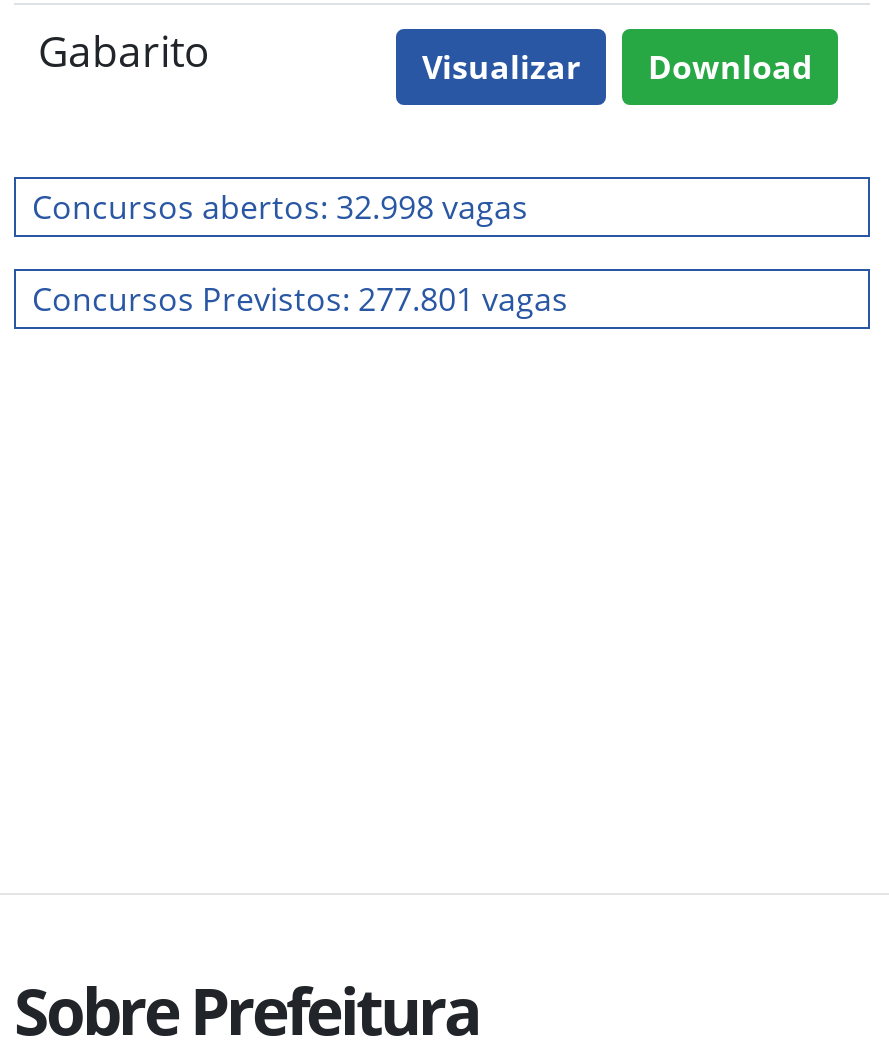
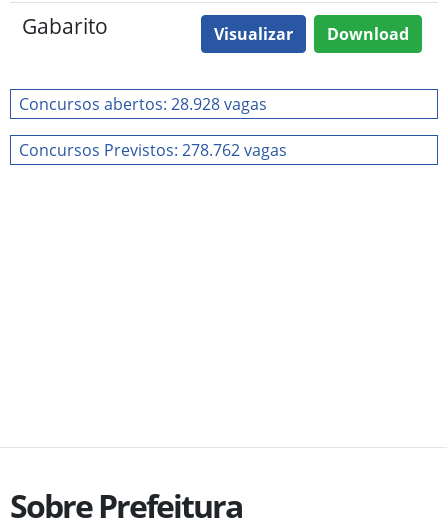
- Concursos abertos: 32.998 vagas
+ Concursos abertos: 28.928 vagas

- Concursos Previstos: 277.801 vagas
+ Concursos Previstos: 278.762 vagas
